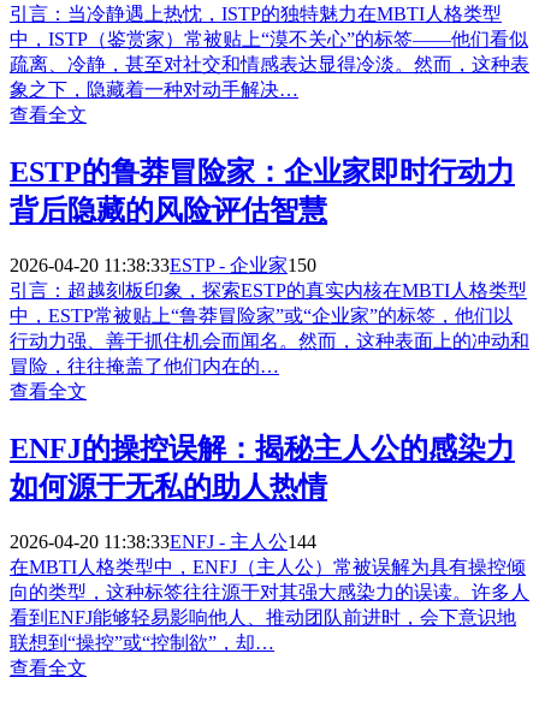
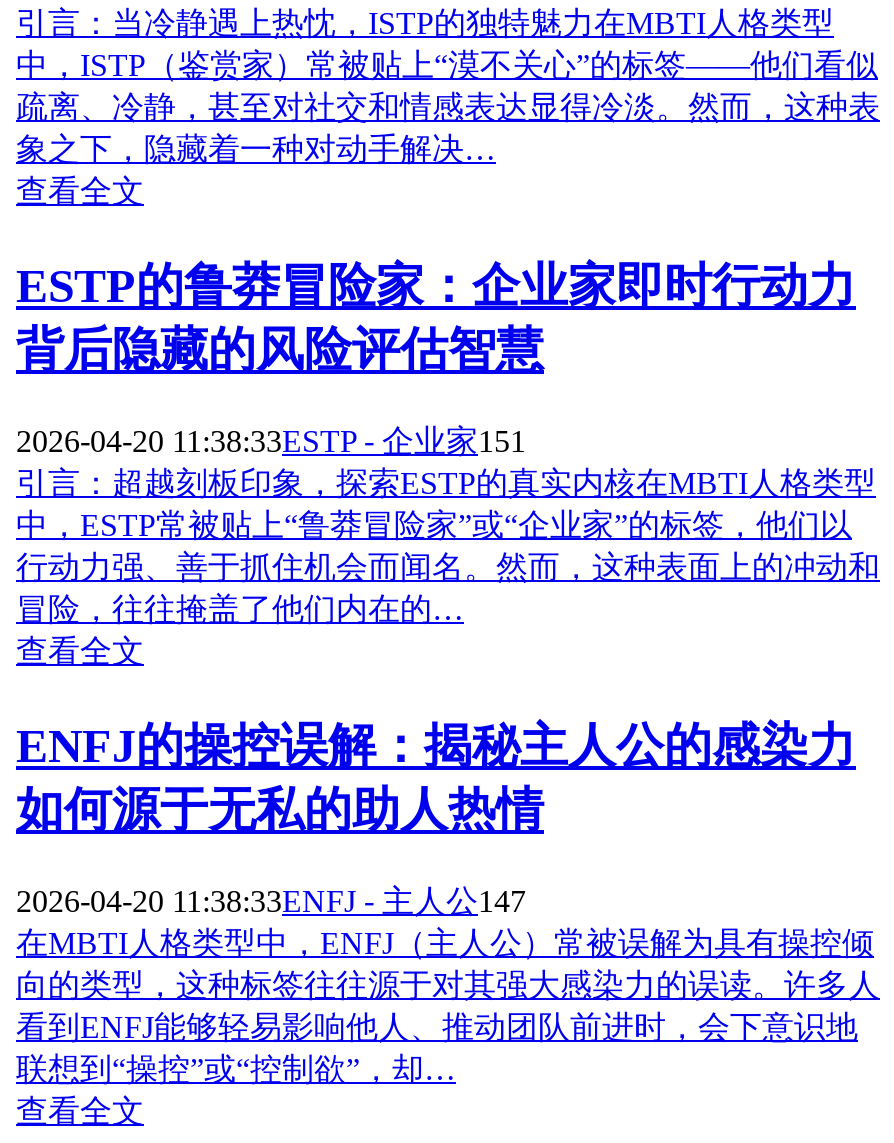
- 2026-04-20 11:38:33ESTP - 企业家150
+ 2026-04-20 11:38:33ESTP - 企业家151

- 2026-04-20 11:38:33ENFJ - 主人公144
+ 2026-04-20 11:38:33ENFJ - 主人公147
